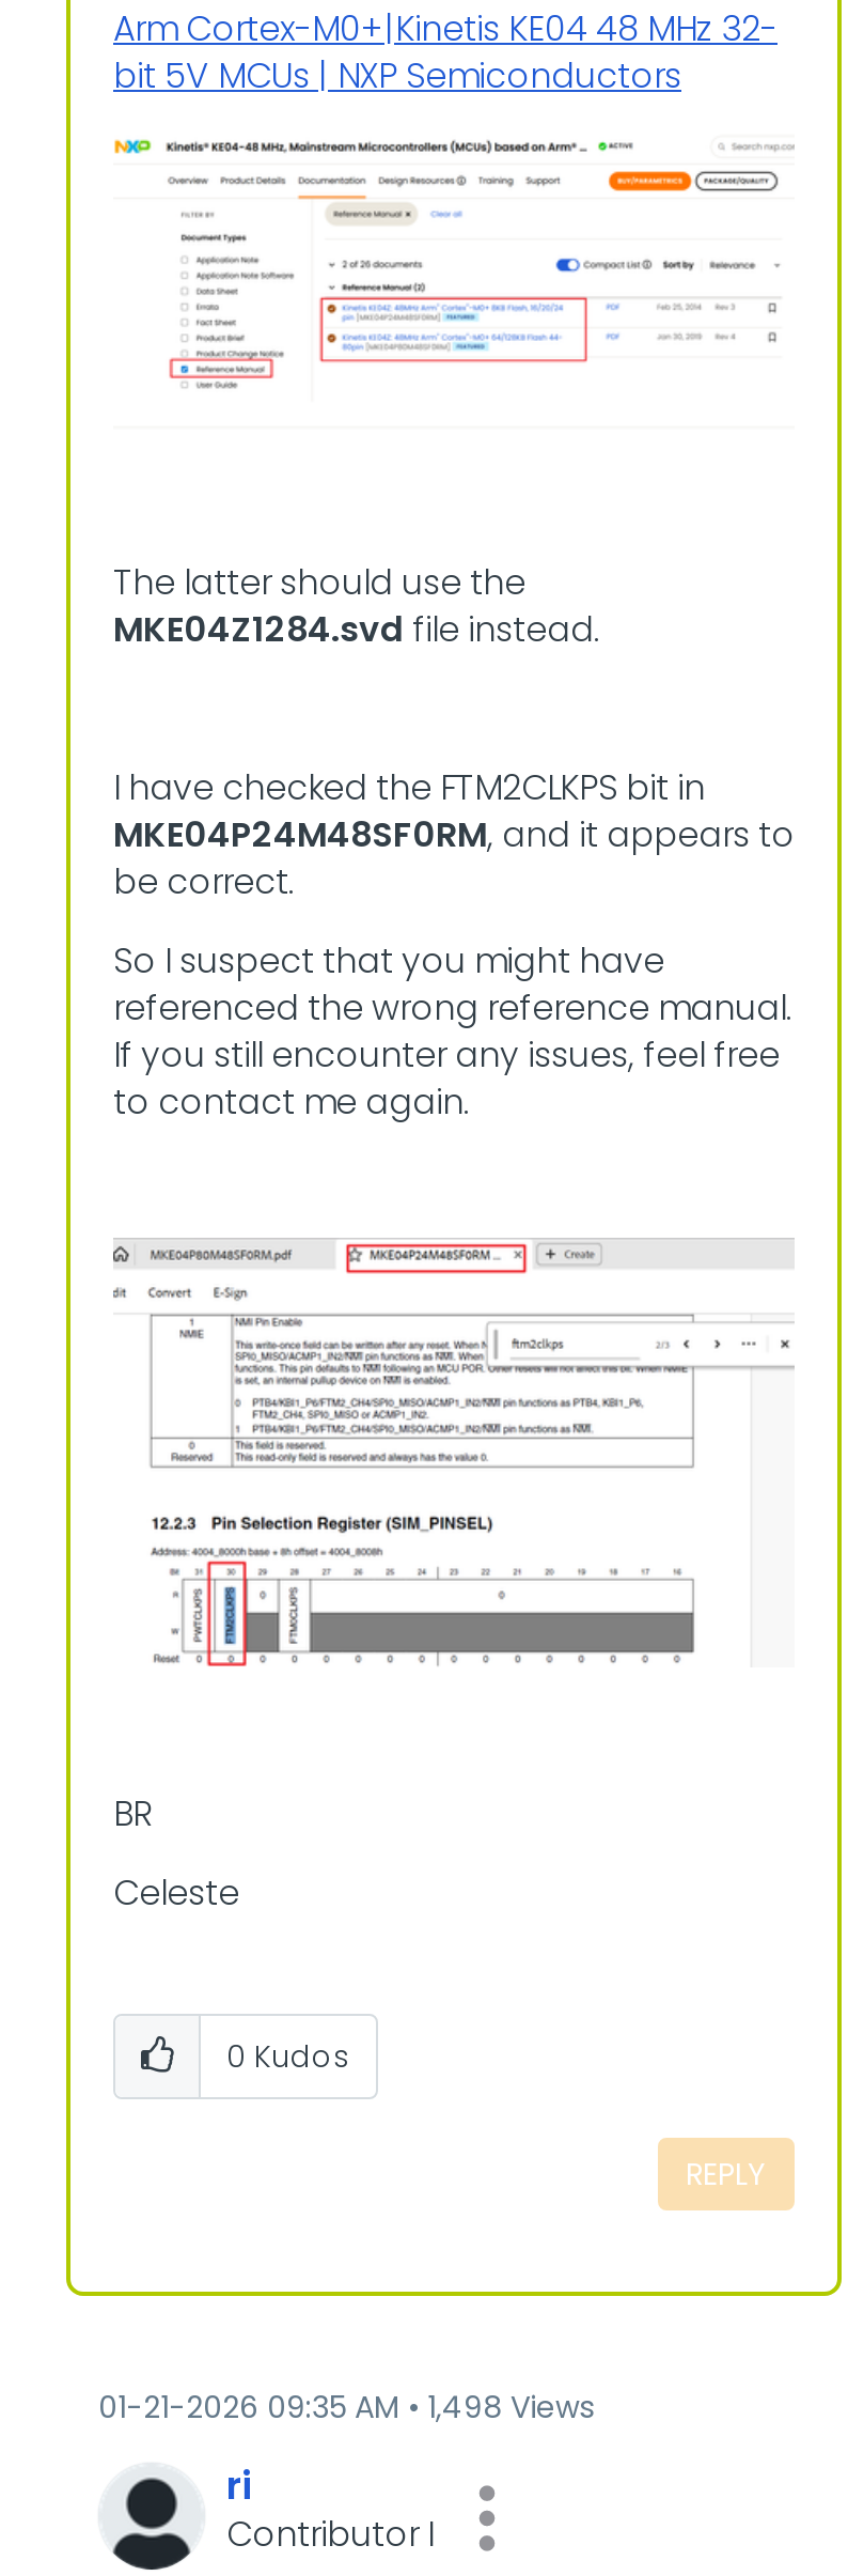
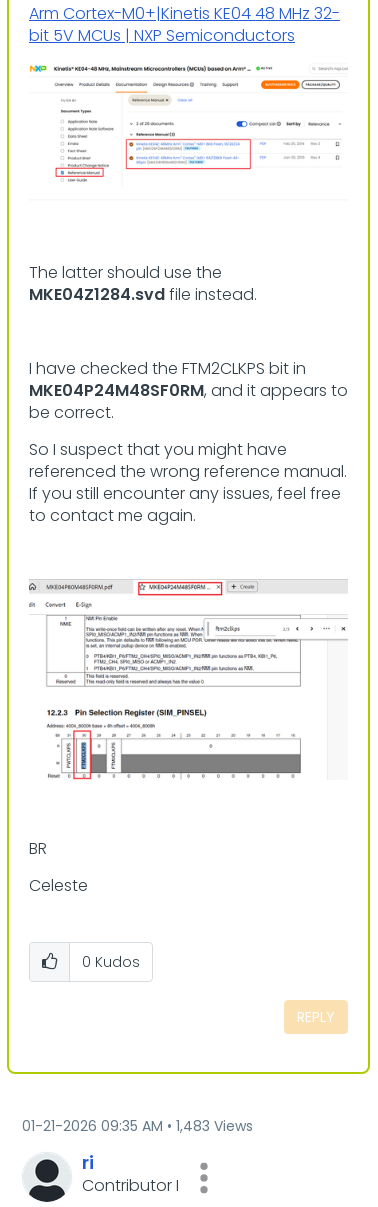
- 01-21-2026 09:35 AM 1,498 Views
+ 01-21-2026 09:35 AM 1,483 Views
